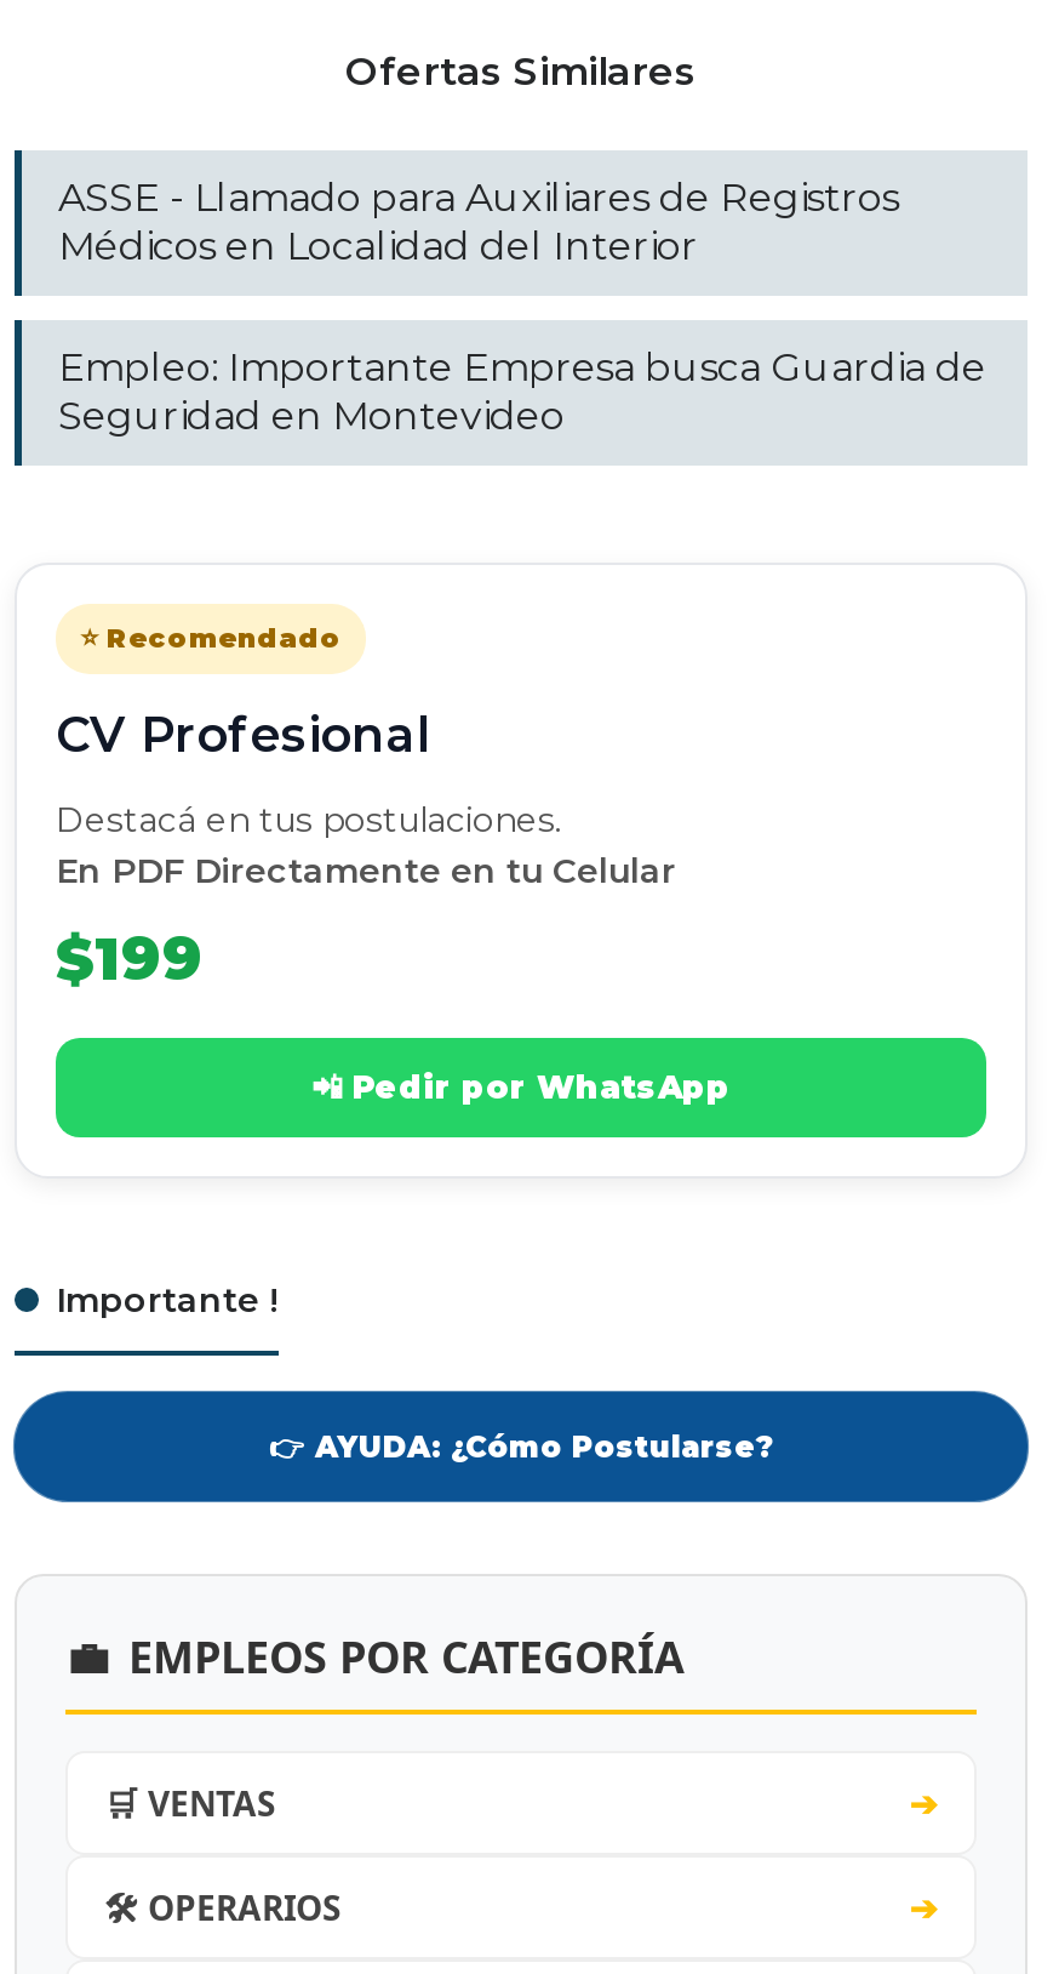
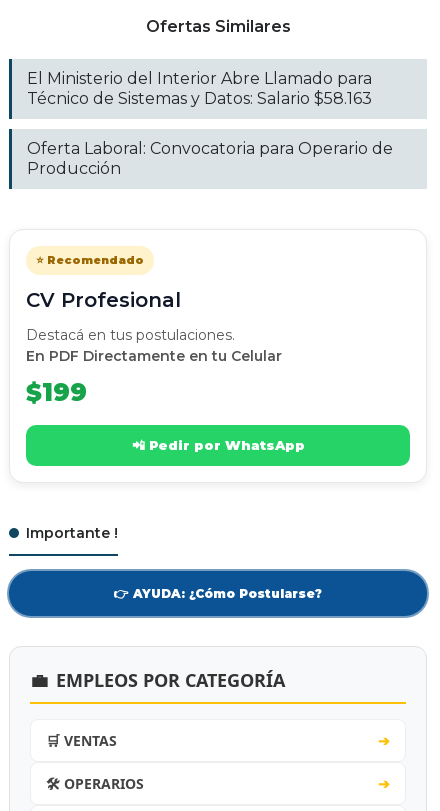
- ASSE - Llamado para Auxiliares de Registros
- Médicos en Localidad del Interior
+ El Ministerio del Interior Abre Llamado para
+ Técnico de Sistemas y Datos: Salario $58.163

- Empleo: Importante Empresa busca Guardia de
- Seguridad en Montevideo
+ Oferta Laboral: Convocatoria para Operario de
+ Producción
